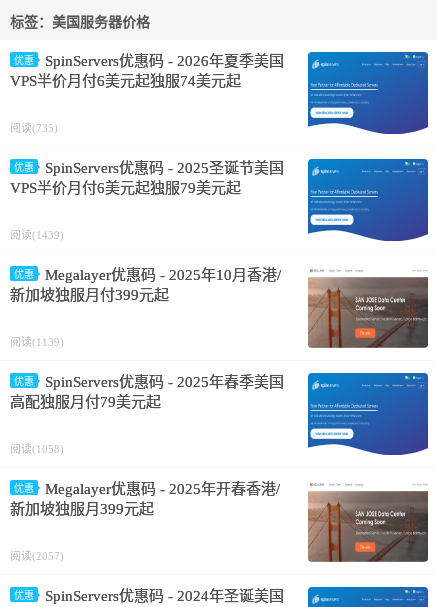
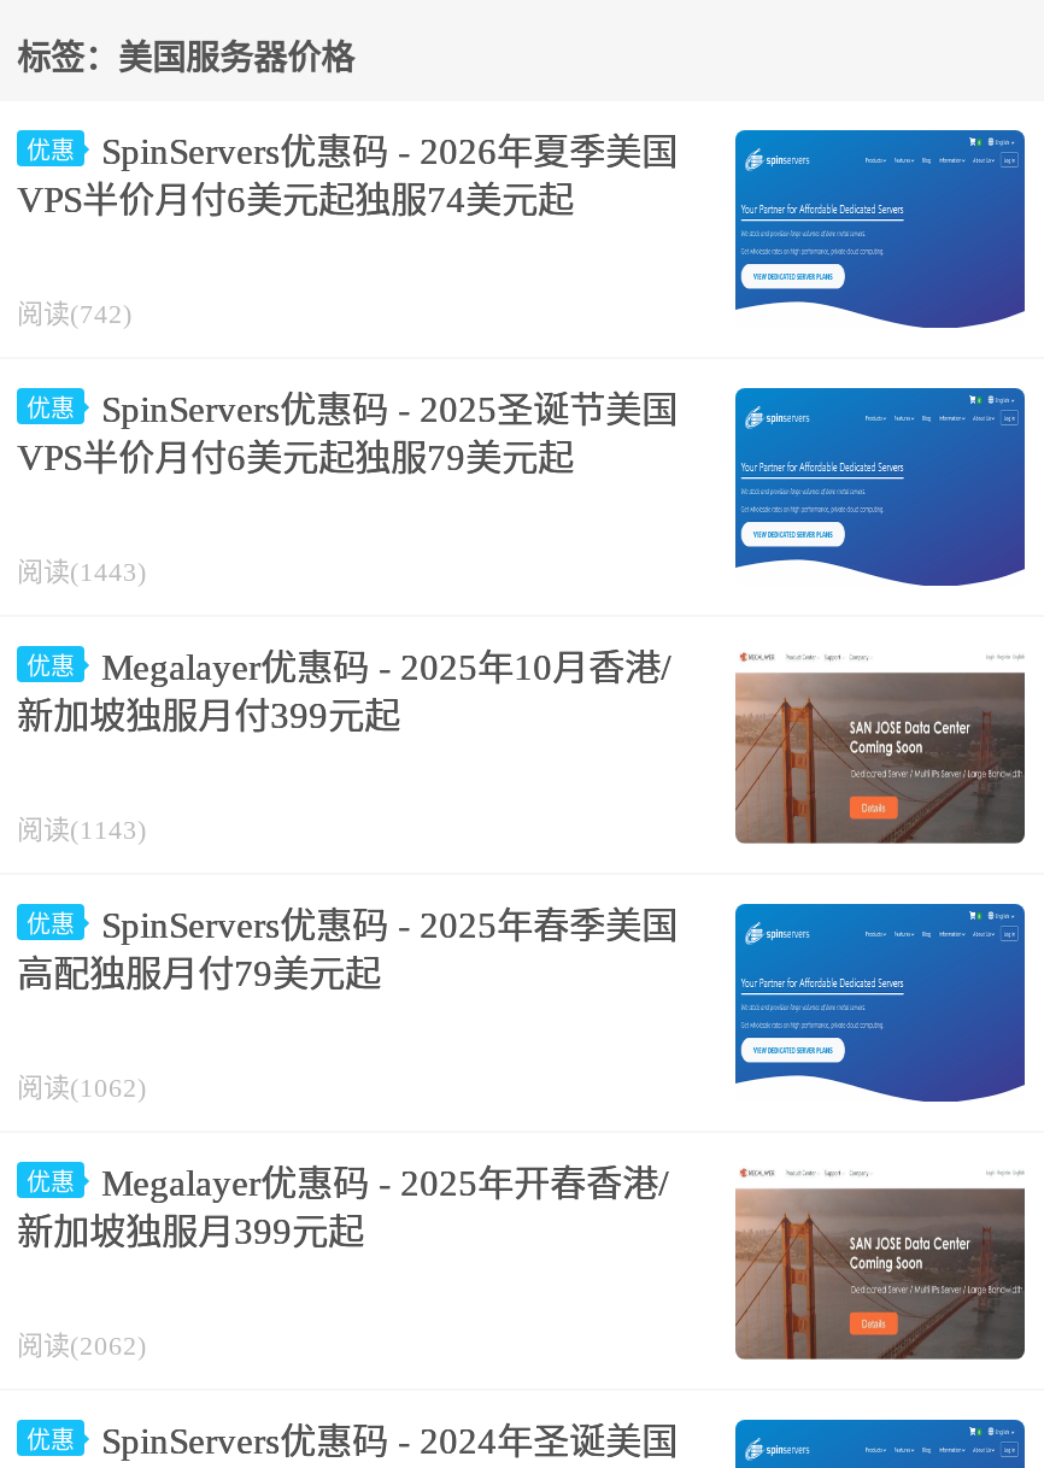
- 阅读(735)
+ 阅读(742)

- 阅读(1439)
+ 阅读(1443)

- 阅读(1139)
+ 阅读(1143)

- 阅读(1058)
+ 阅读(1062)

- 阅读(2057)
+ 阅读(2062)
